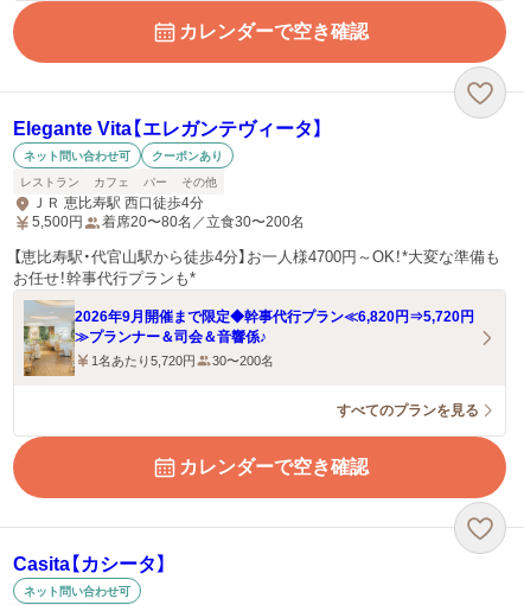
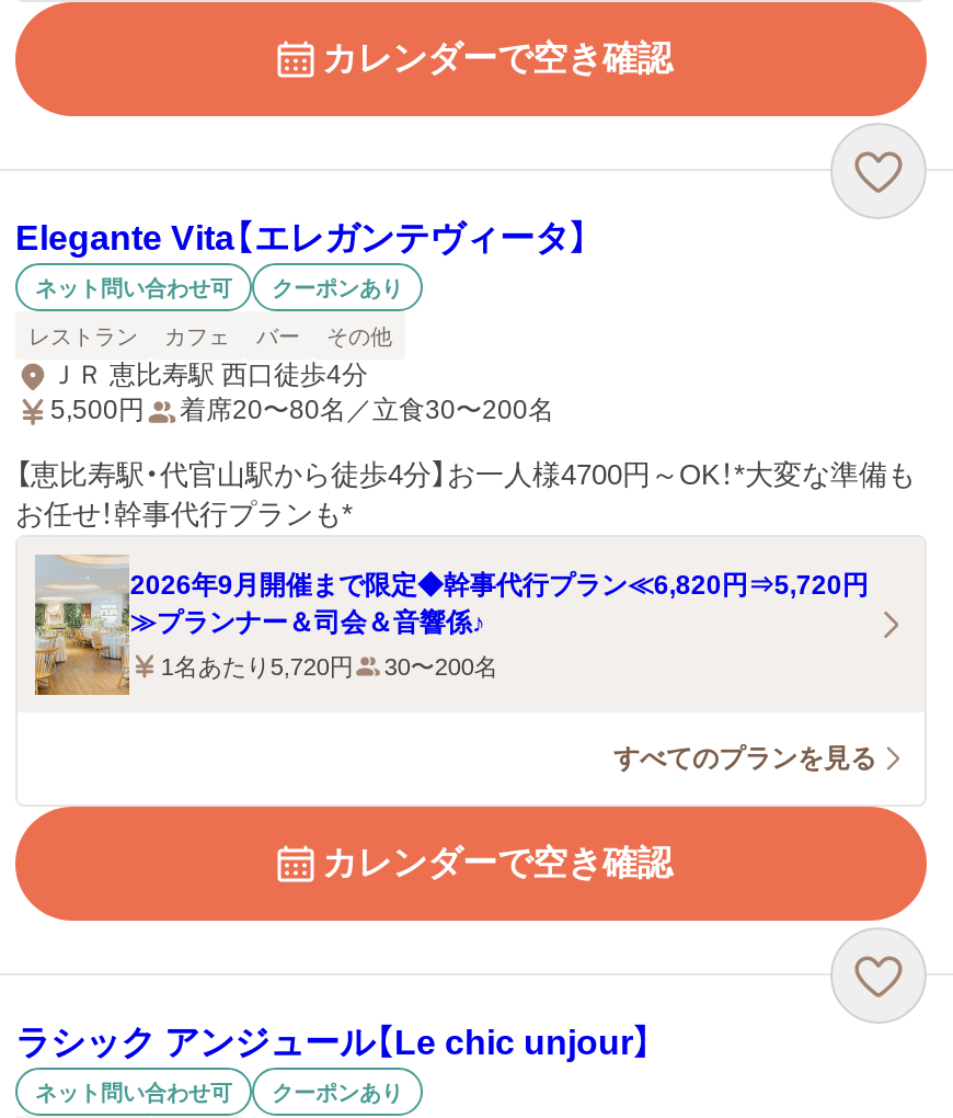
- Casita【カシータ】
+ ラシック アンジュール【Le chic unjour】

+ クーポンあり
